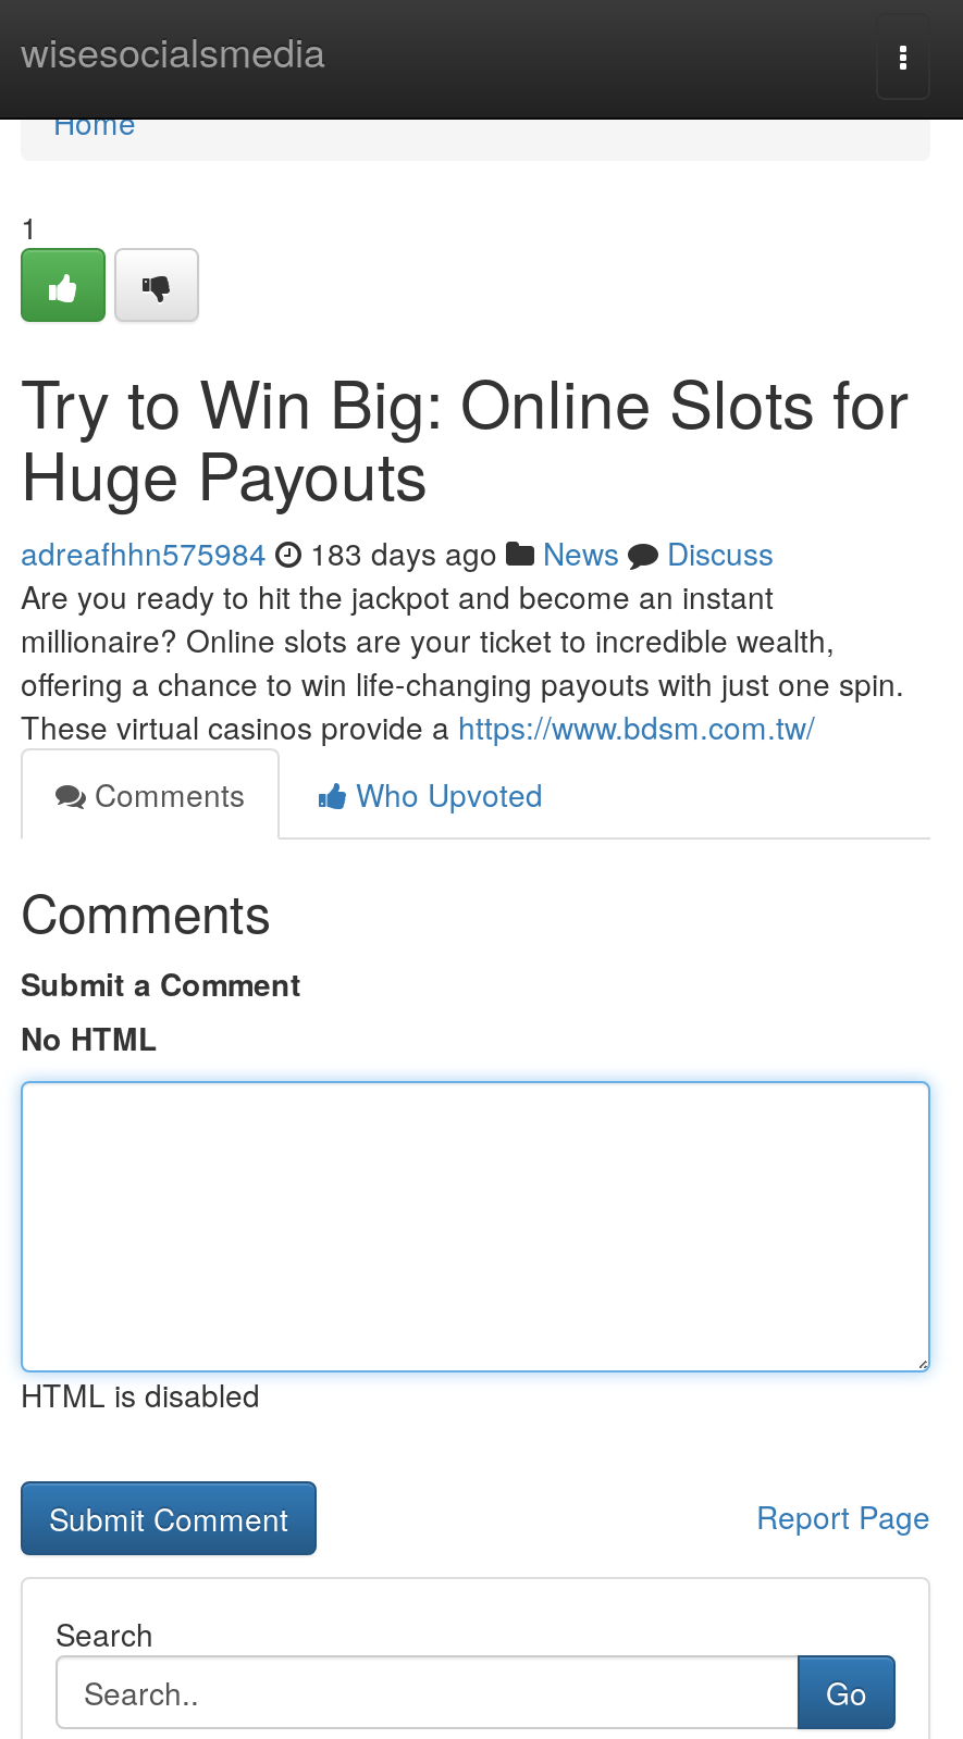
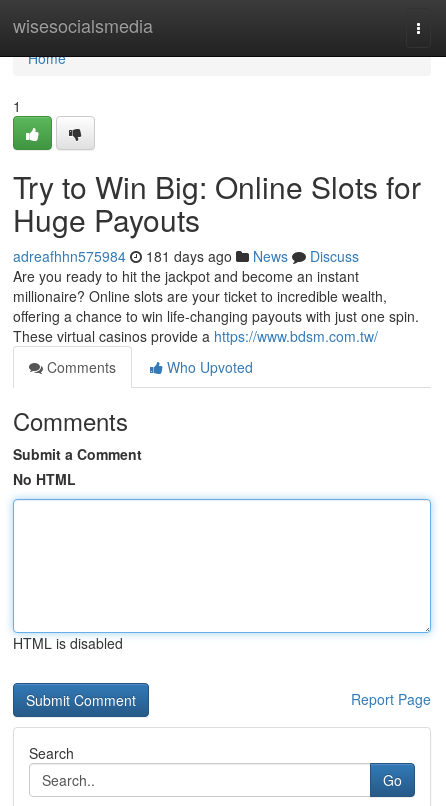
- adreafhhn575984 183 days ago News Discuss
+ adreafhhn575984 181 days ago News Discuss
